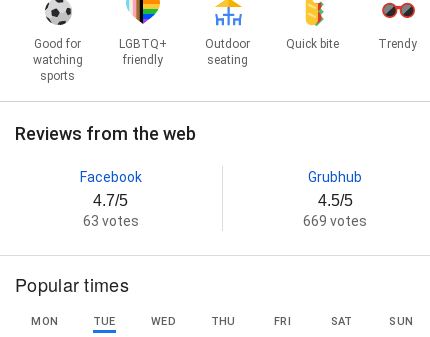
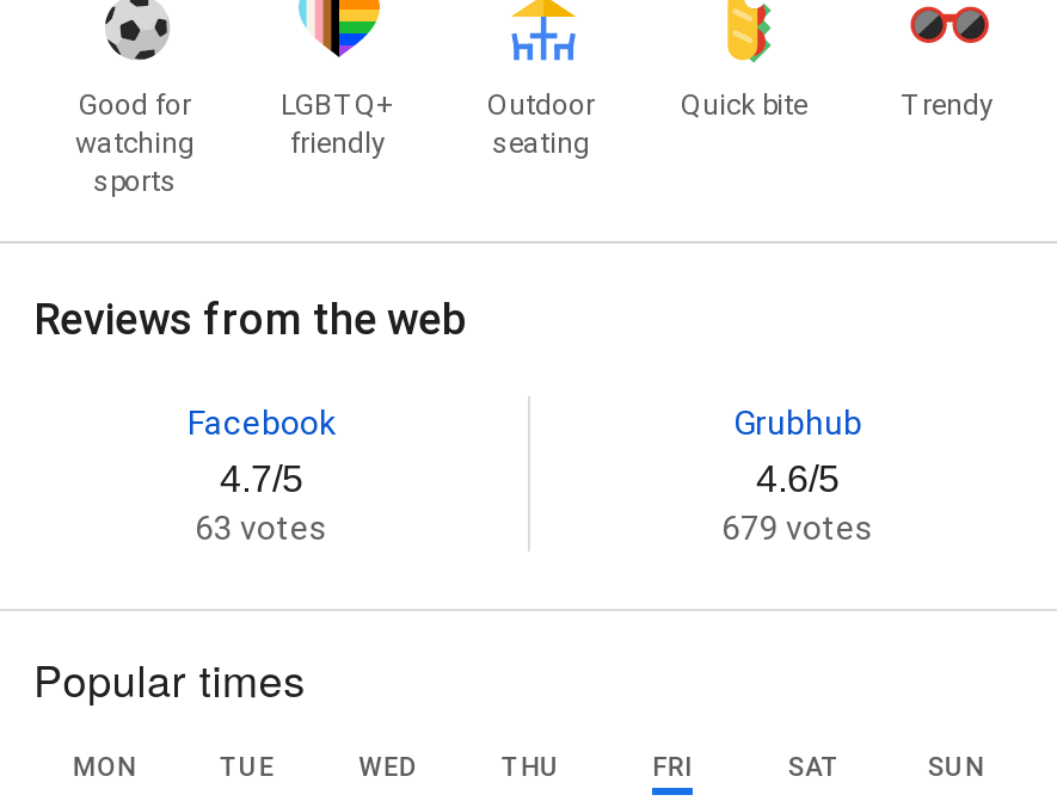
- 4.5/5
+ 4.6/5

- 669 votes
+ 679 votes
